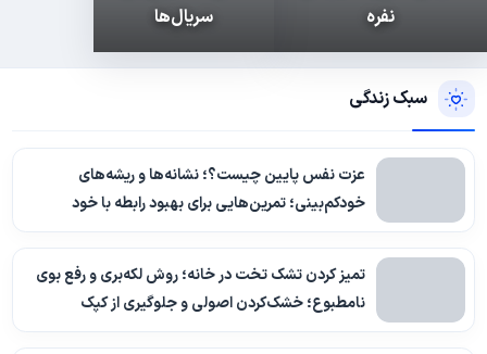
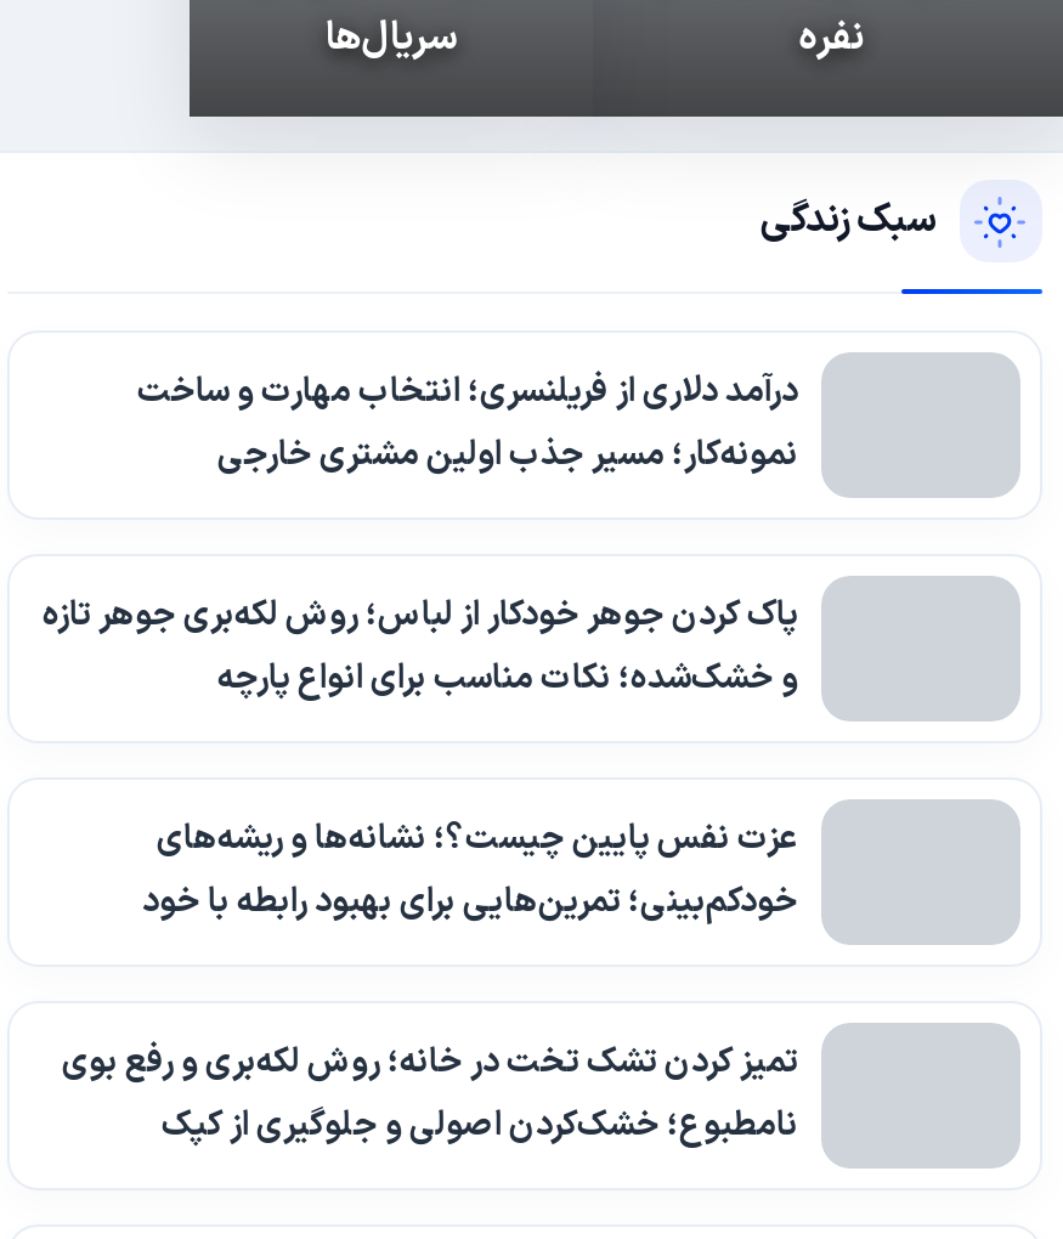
+ درآمد دلاری از فریلنسری؛ انتخاب مهارت و ساخت
+ نمونه‌کار؛ مسیر جذب اولین مشتری خارجی
+ پاک کردن جوهر خودکار از لباس؛ روش لکه‌بری جوهر تازه
+ و خشک‌شده؛ نکات مناسب برای انواع پارچه
